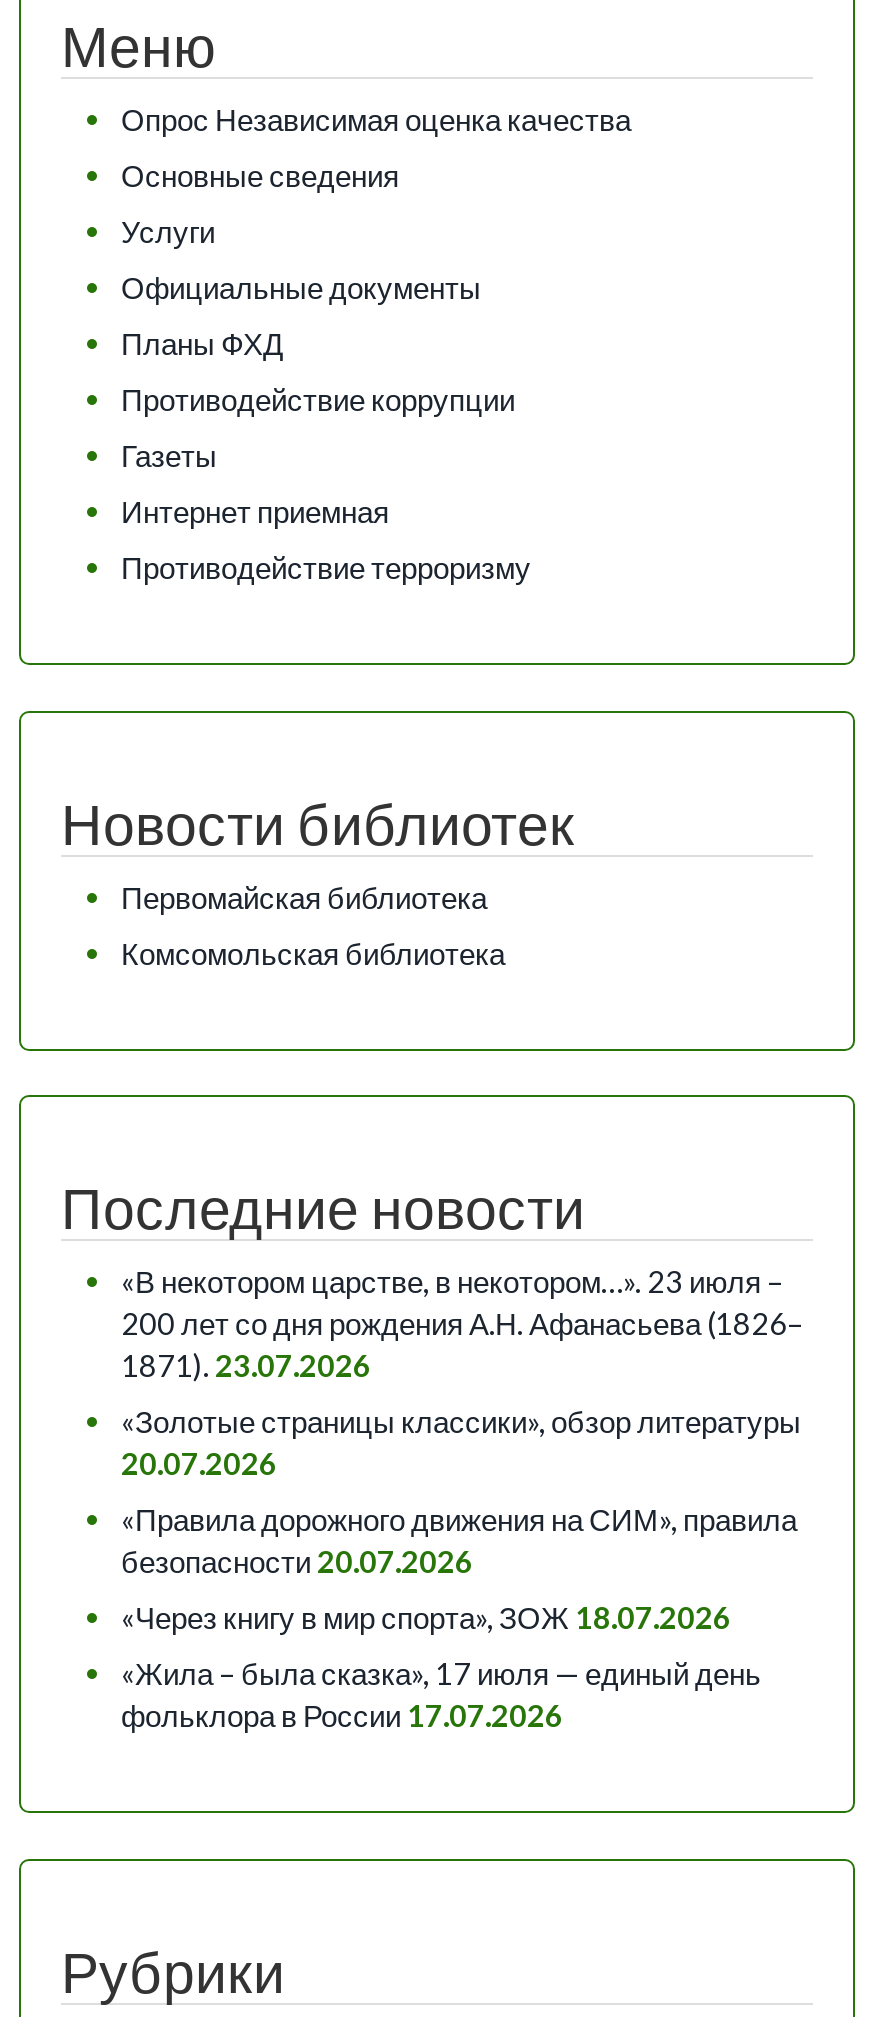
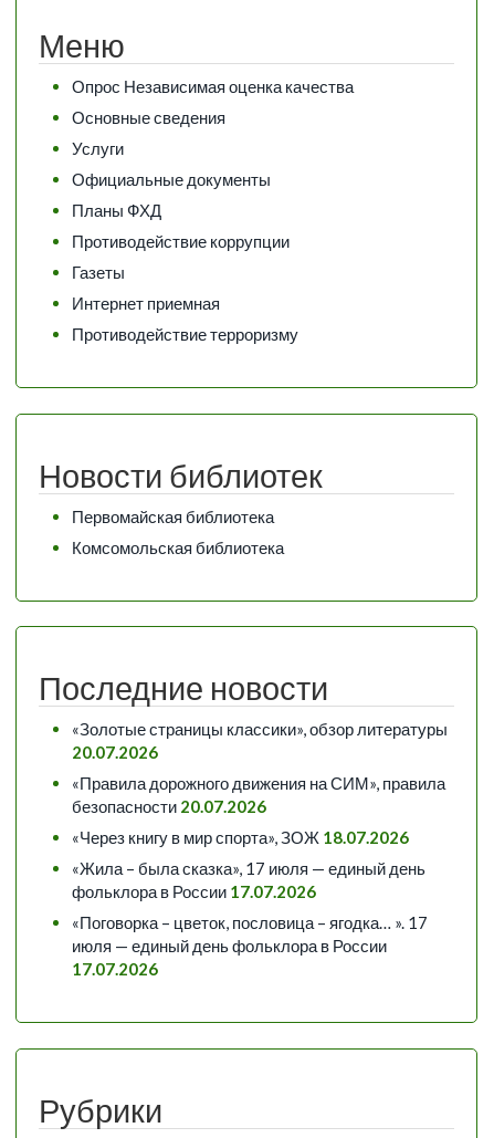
- «В некотором царстве, в некотором…». 23 июля –
- 200 лет со дня рождения А.Н. Афанасьева (1826–
- 1871). 23.07.2026

moved up: «Золотые страницы классики», обзор литературы | 20.07.2026 | «Правила дорожного движения на СИМ», правила | безопасности 20.07.2026 | «Через книгу в мир спорта», ЗОЖ 18.07.2026 | «Жила – была сказка», 17 июля — единый день | фольклора в России 17.07.2026

+ «Поговорка – цветок, пословица – ягодка… ». 17
+ июля — единый день фольклора в России
+ 17.07.2026
